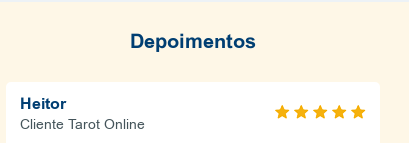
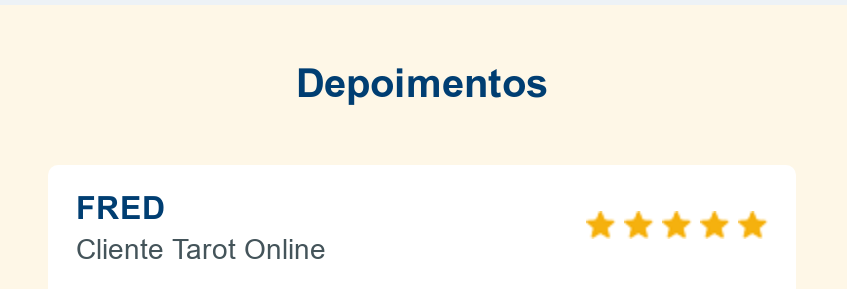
- Heitor
+ FRED
